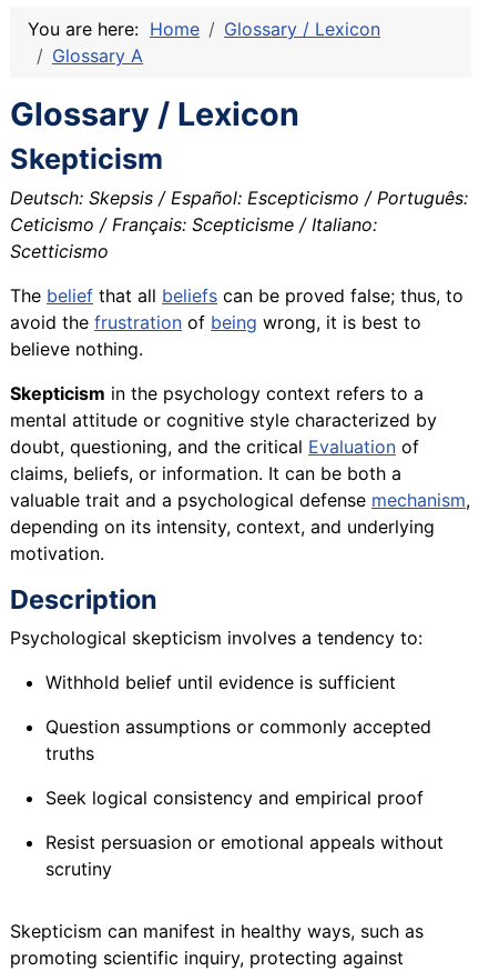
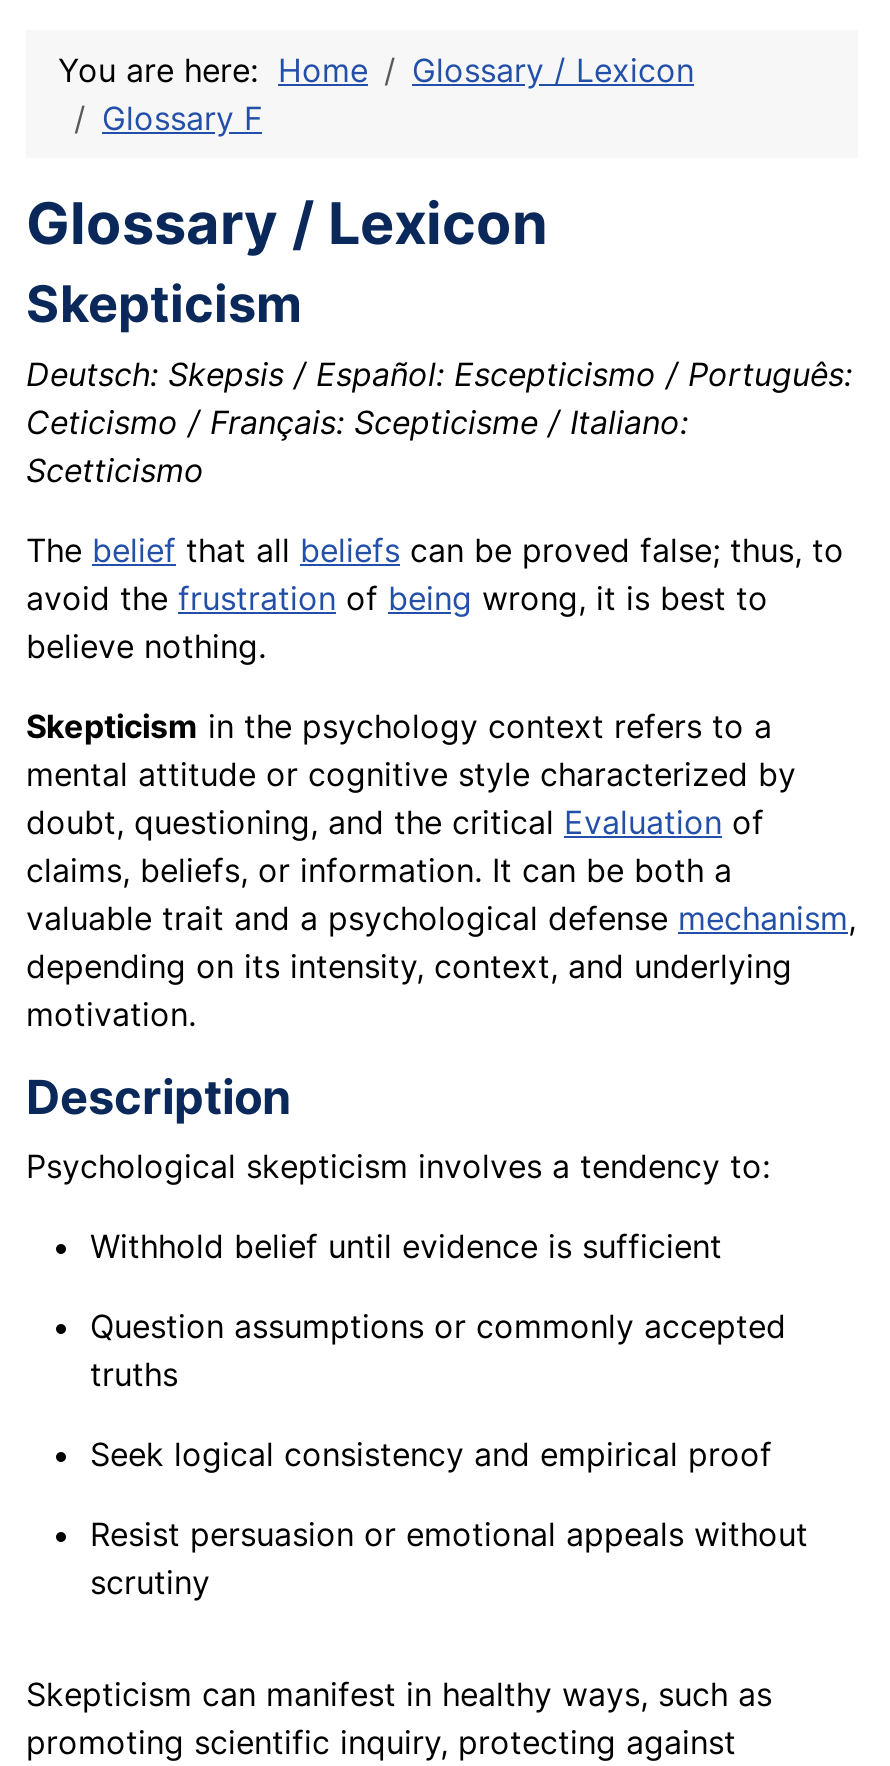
- Glossary A
+ Glossary F
